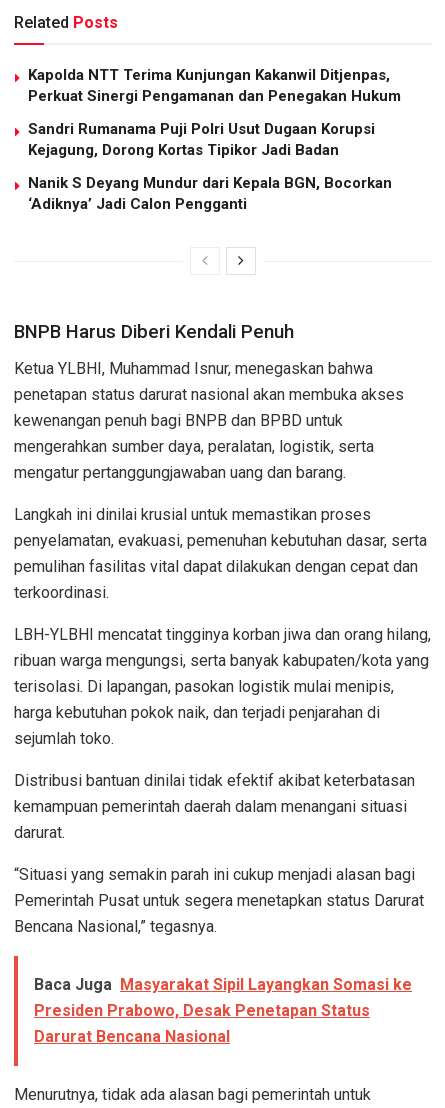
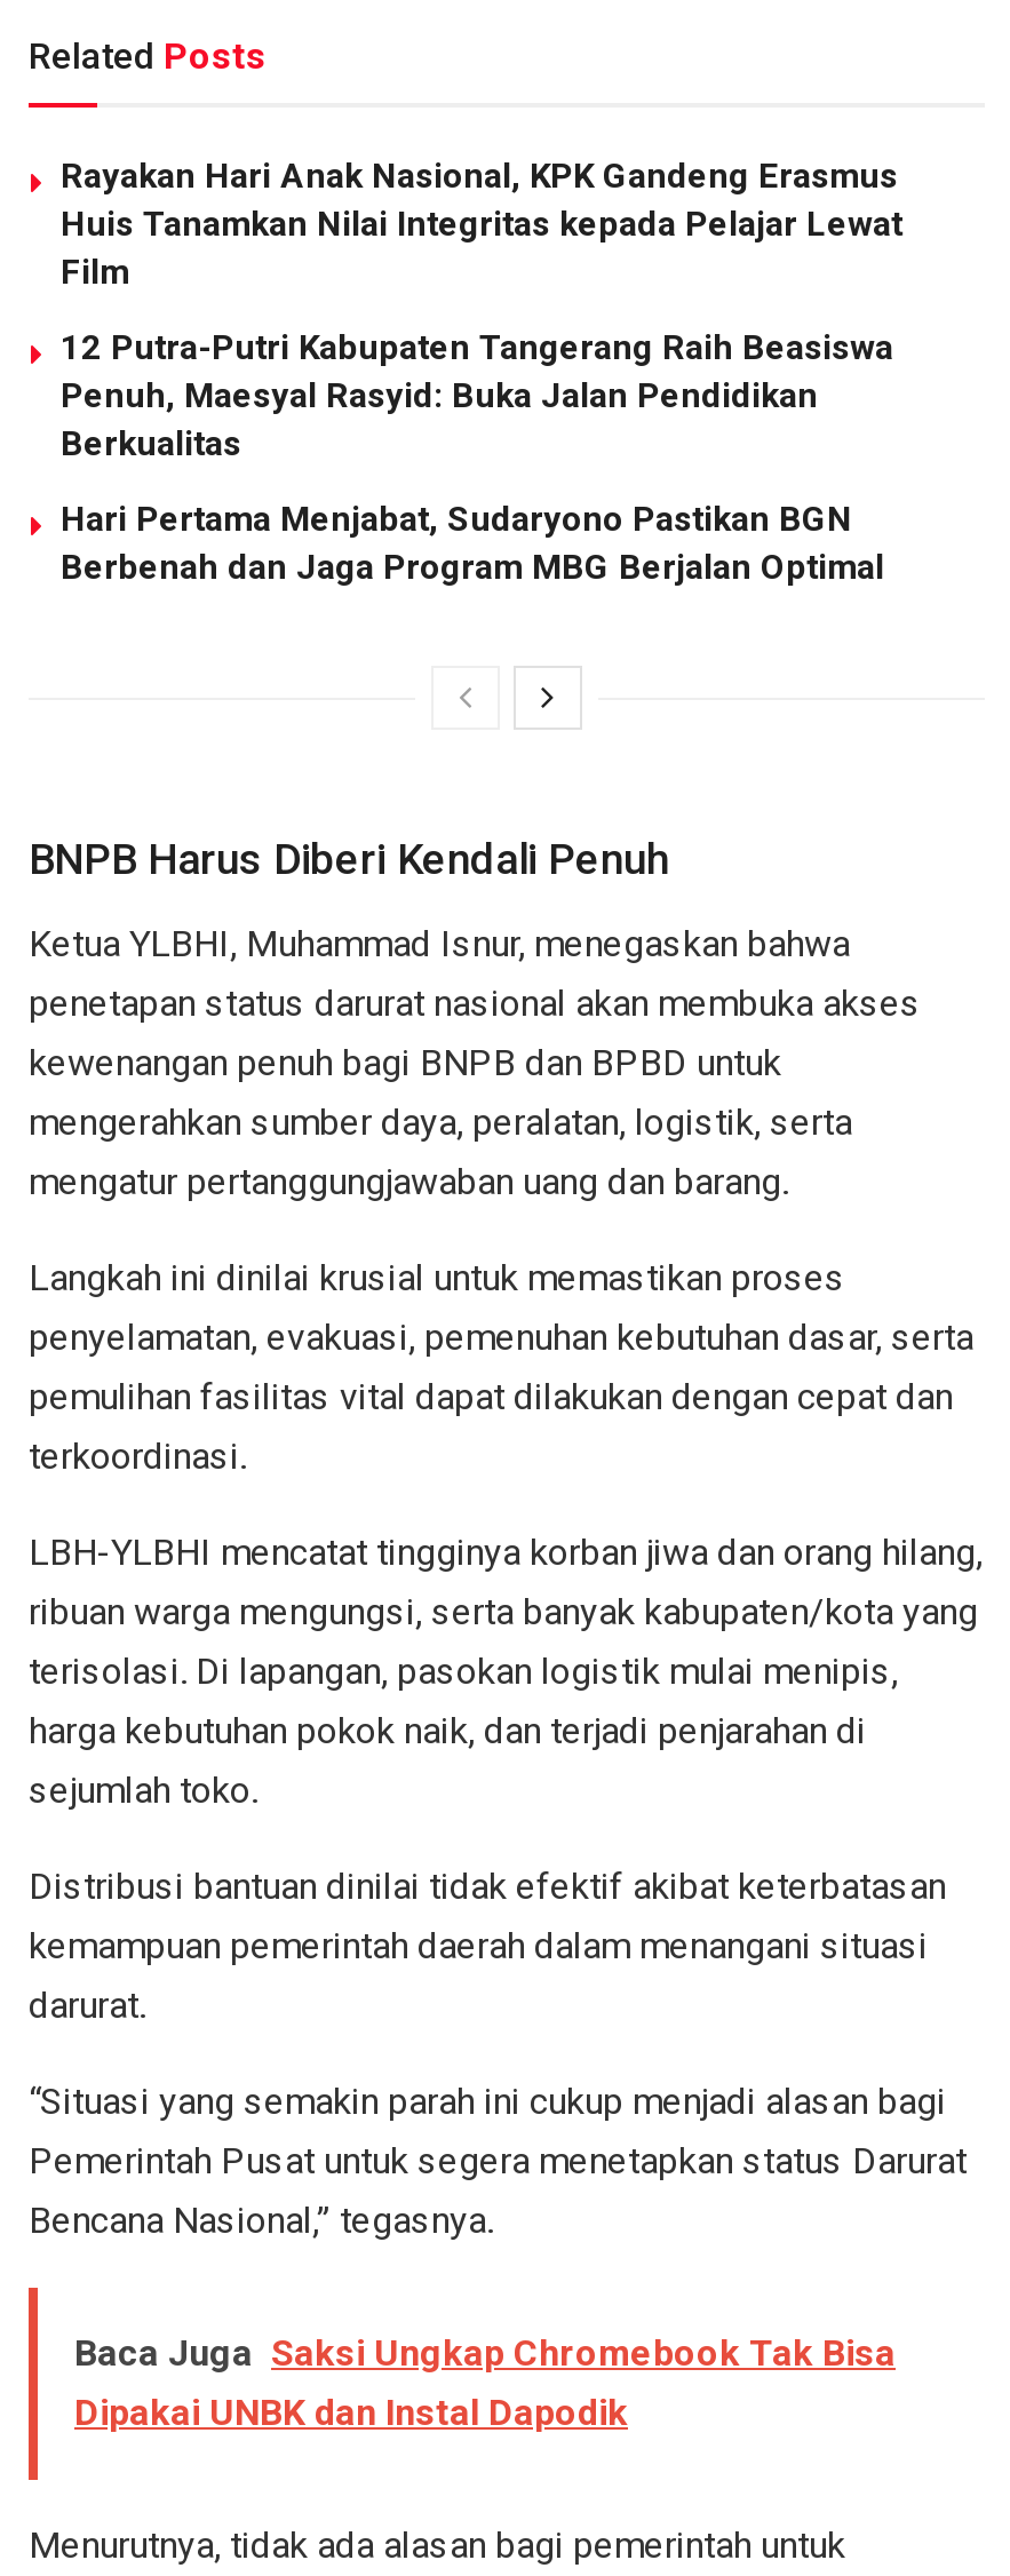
- Kapolda NTT Terima Kunjungan Kakanwil Ditjenpas,
- Perkuat Sinergi Pengamanan dan Penegakan Hukum
+ Rayakan Hari Anak Nasional, KPK Gandeng Erasmus
+ Huis Tanamkan Nilai Integritas kepada Pelajar Lewat
+ Film

- Sandri Rumanama Puji Polri Usut Dugaan Korupsi
- Kejagung, Dorong Kortas Tipikor Jadi Badan
+ 12 Putra-Putri Kabupaten Tangerang Raih Beasiswa
+ Penuh, Maesyal Rasyid: Buka Jalan Pendidikan
+ Berkualitas

- Nanik S Deyang Mundur dari Kepala BGN, Bocorkan
- ‘Adiknya’ Jadi Calon Pengganti
+ Hari Pertama Menjabat, Sudaryono Pastikan BGN
+ Berbenah dan Jaga Program MBG Berjalan Optimal

moved down: BNPB Harus Diberi Kendali Penuh | Ketua YLBHI, Muhammad Isnur, menegaskan bahwa | penetapan status darurat nasional akan membuka akses | ... | Pemerintah Pusat untuk segera menetapkan status Darurat | Bencana Nasional,” tegasnya.

- Baca Juga Masyarakat Sipil Layangkan Somasi ke
- Presiden Prabowo, Desak Penetapan Status
- Darurat Bencana Nasional
+ Baca Juga Saksi Ungkap Chromebook Tak Bisa
+ Dipakai UNBK dan Instal Dapodik
